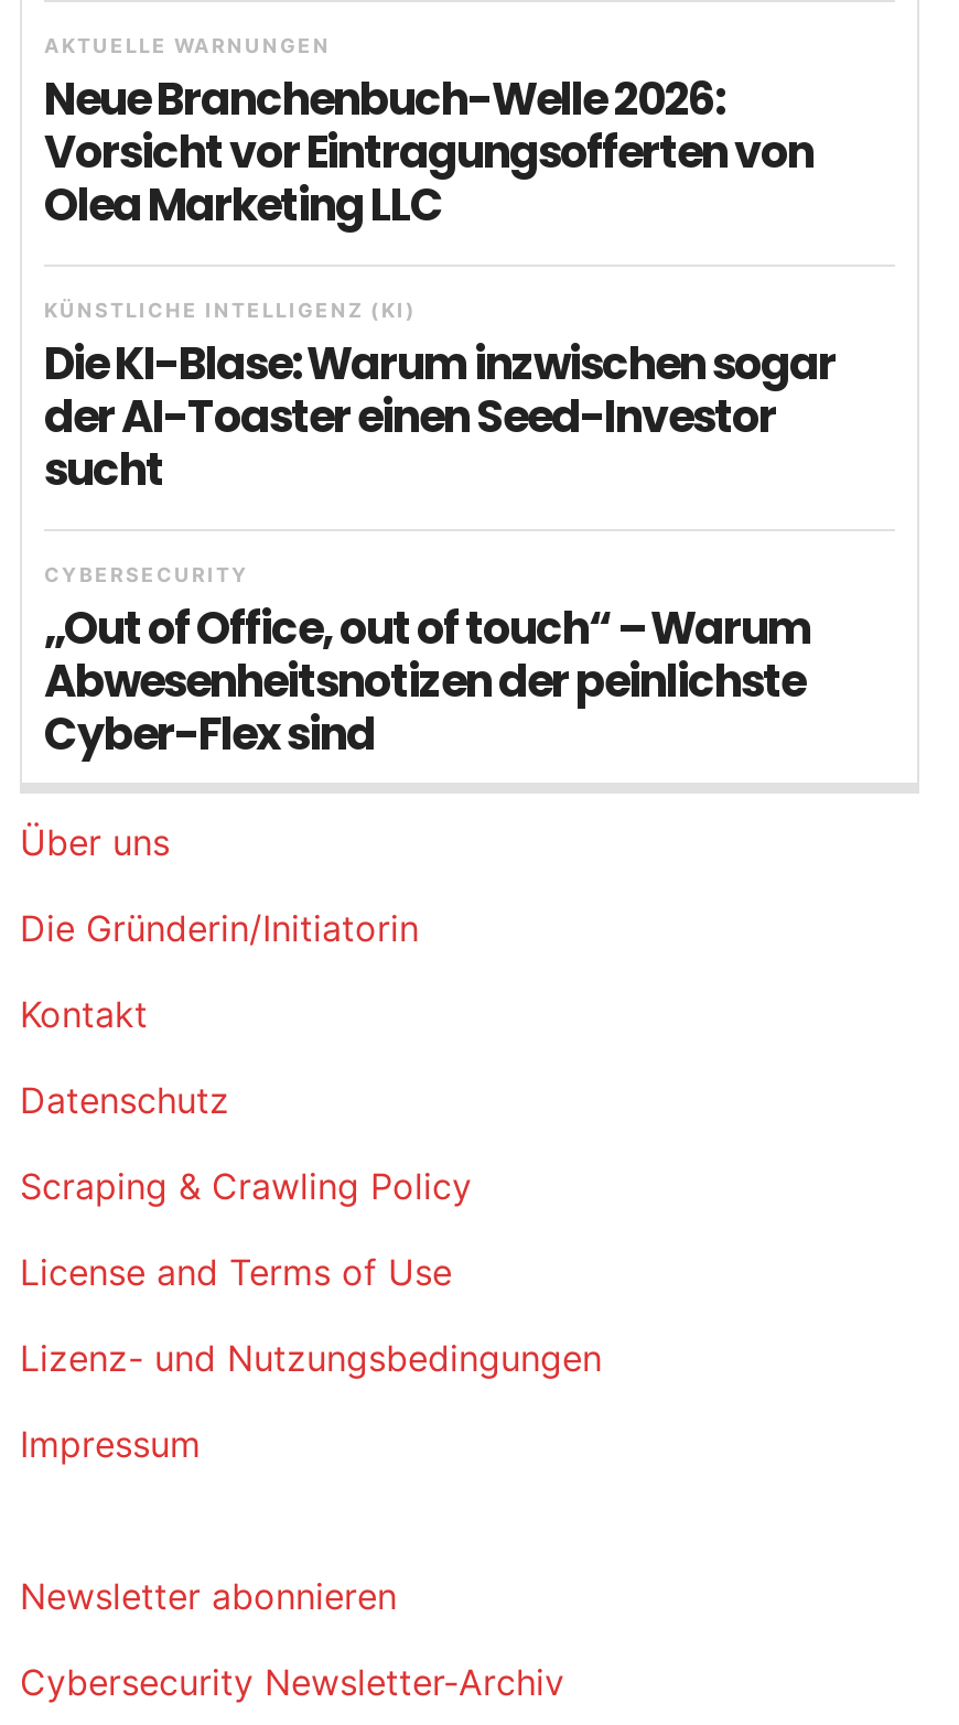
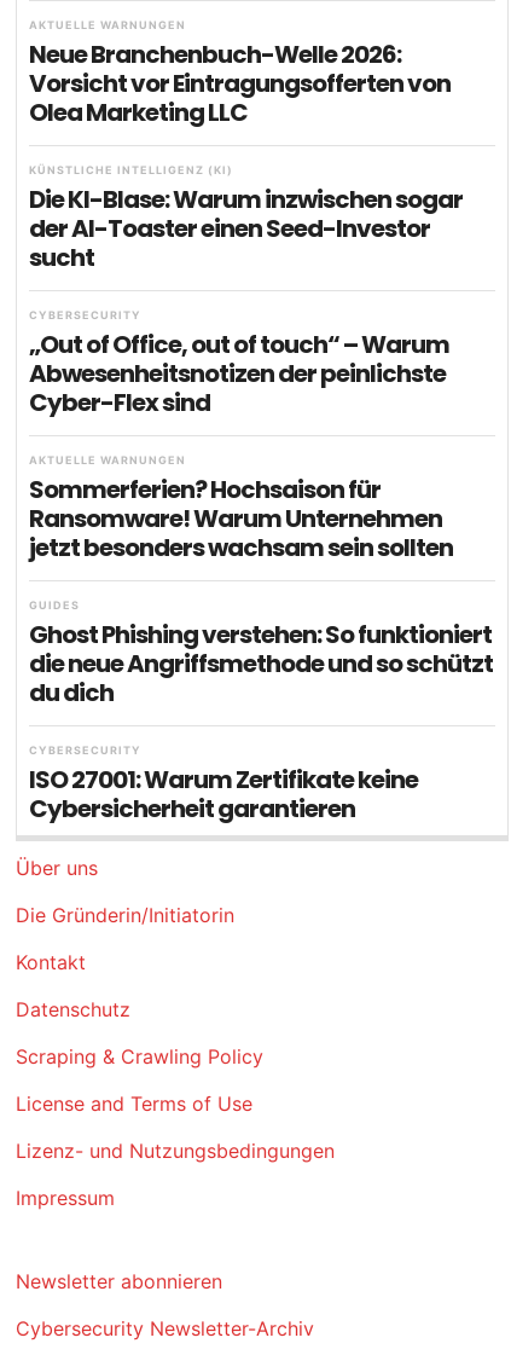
+ AKTUELLE WARNUNGEN
+ Sommerferien? Hochsaison für
+ Ransomware! Warum Unternehmen
+ jetzt besonders wachsam sein sollten
+ GUIDES
+ Ghost Phishing verstehen: So funktioniert
+ die neue Angriffsmethode und so schützt
+ du dich
+ CYBERSECURITY
+ ISO 27001: Warum Zertifikate keine
+ Cybersicherheit garantieren
